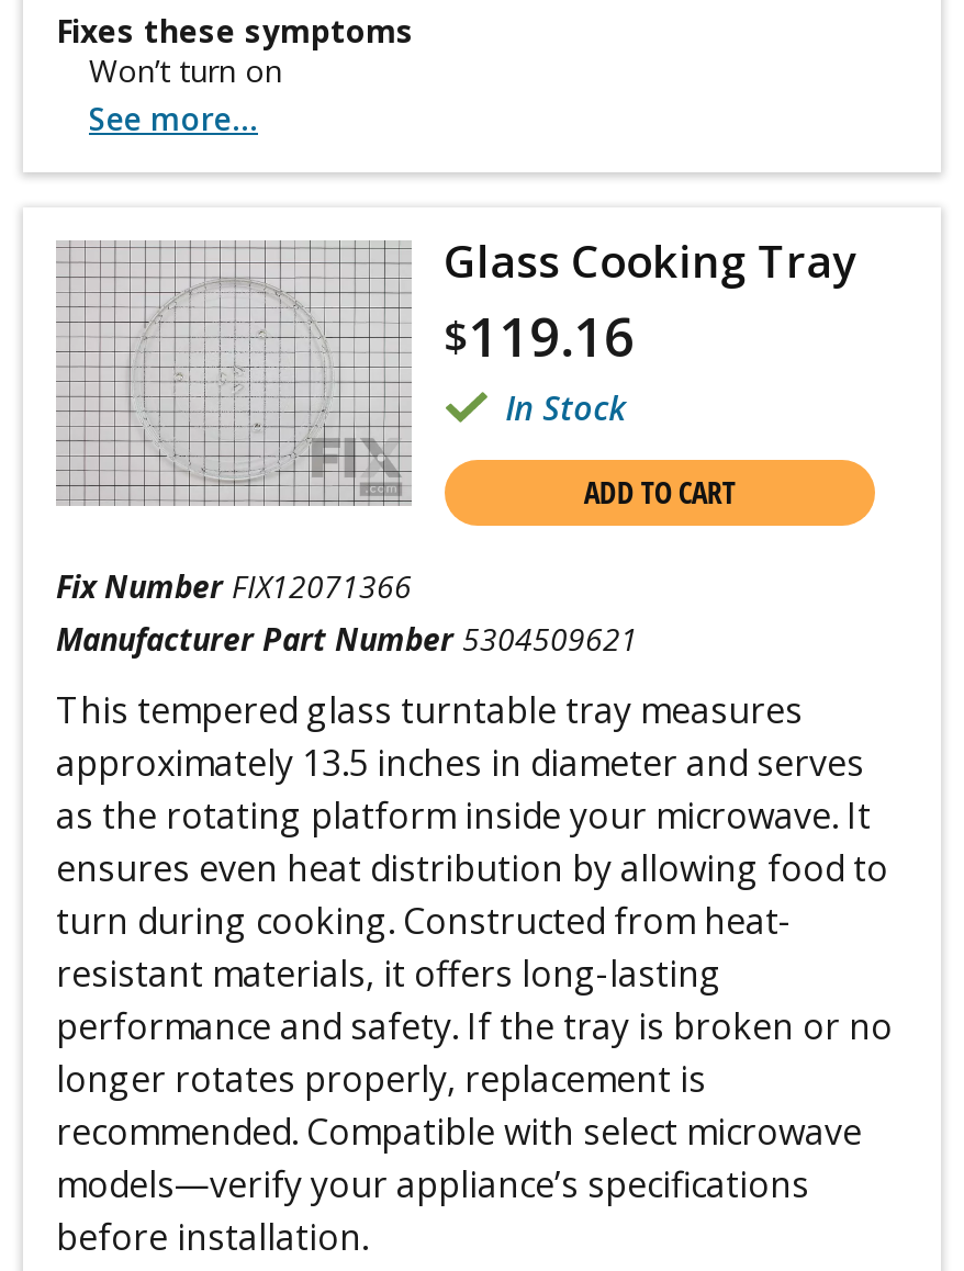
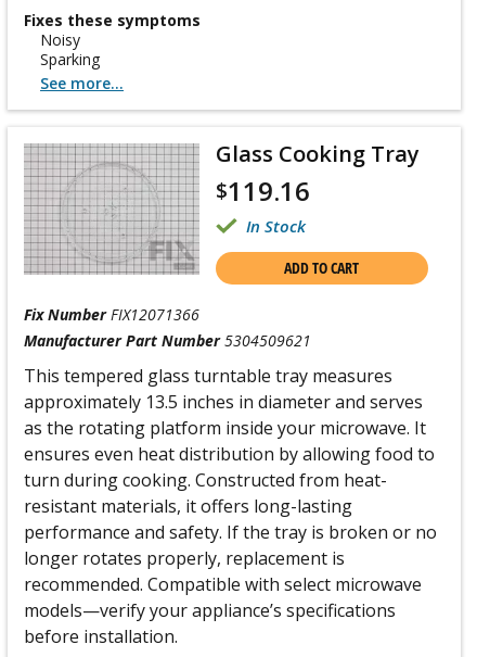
- Won’t turn on
+ Noisy
+ Sparking
